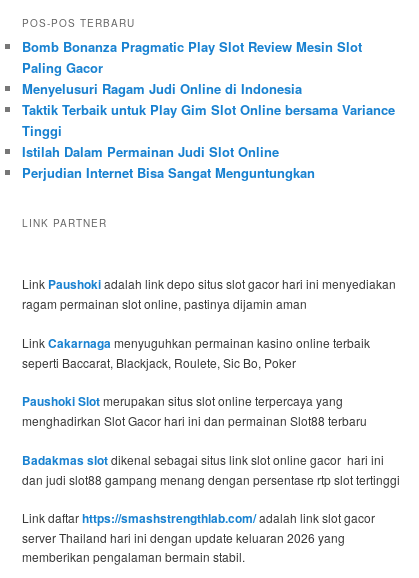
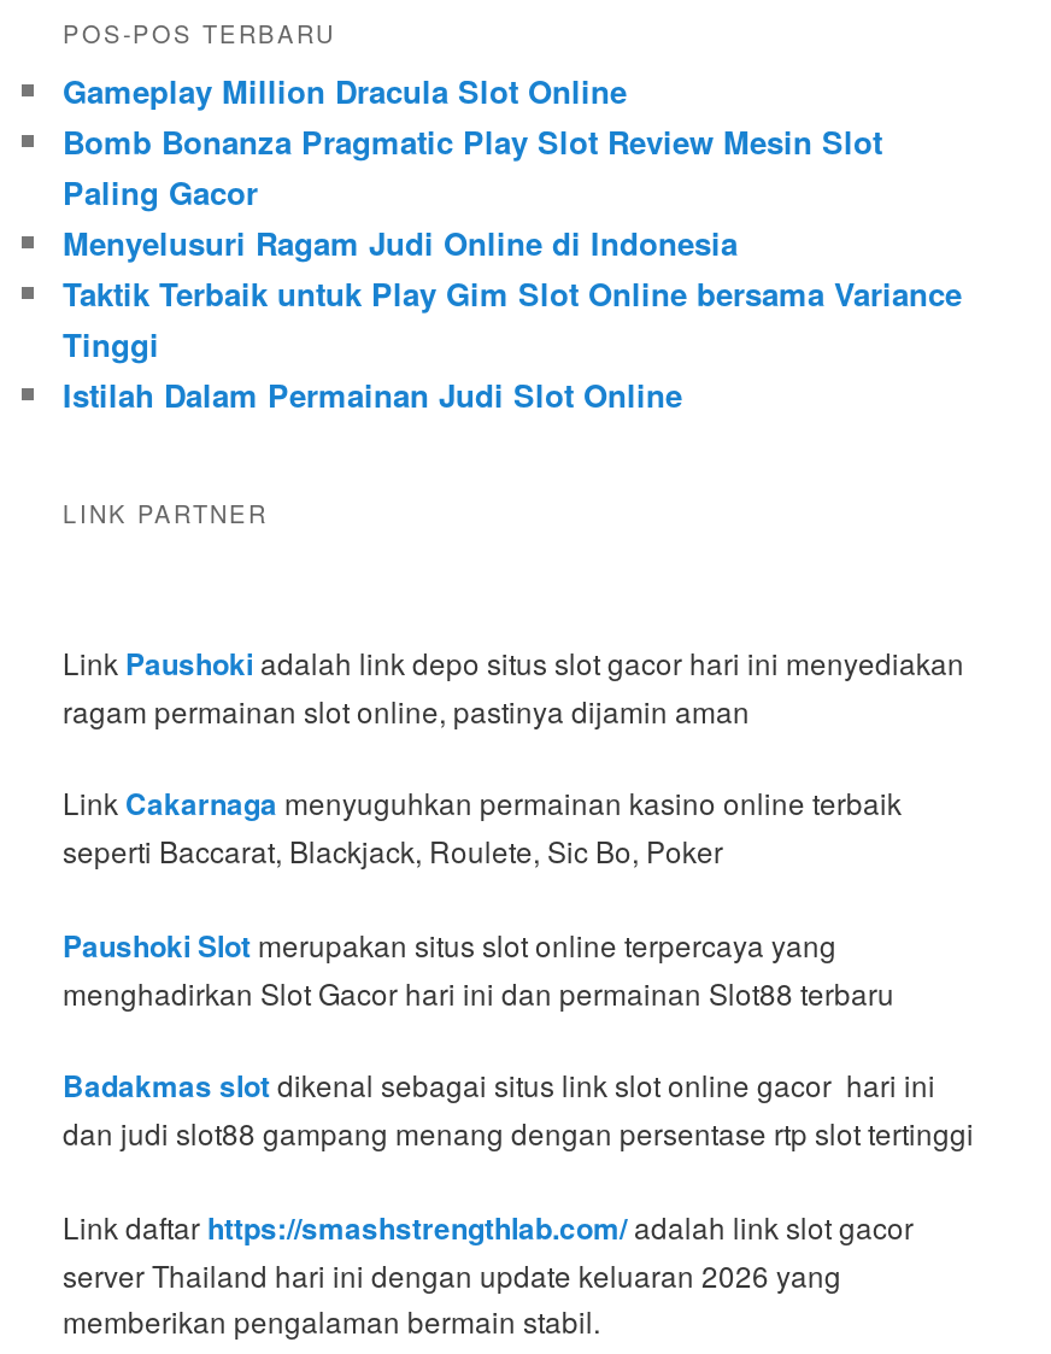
+ Gameplay Million Dracula Slot Online

moved down: Bomb Bonanza Pragmatic Play Slot Review Mesin Slot | Paling Gacor | Menyelusuri Ragam Judi Online di Indonesia | Taktik Terbaik untuk Play Gim Slot Online bersama Variance | Tinggi | Istilah Dalam Permainan Judi Slot Online

- Perjudian Internet Bisa Sangat Menguntungkan
